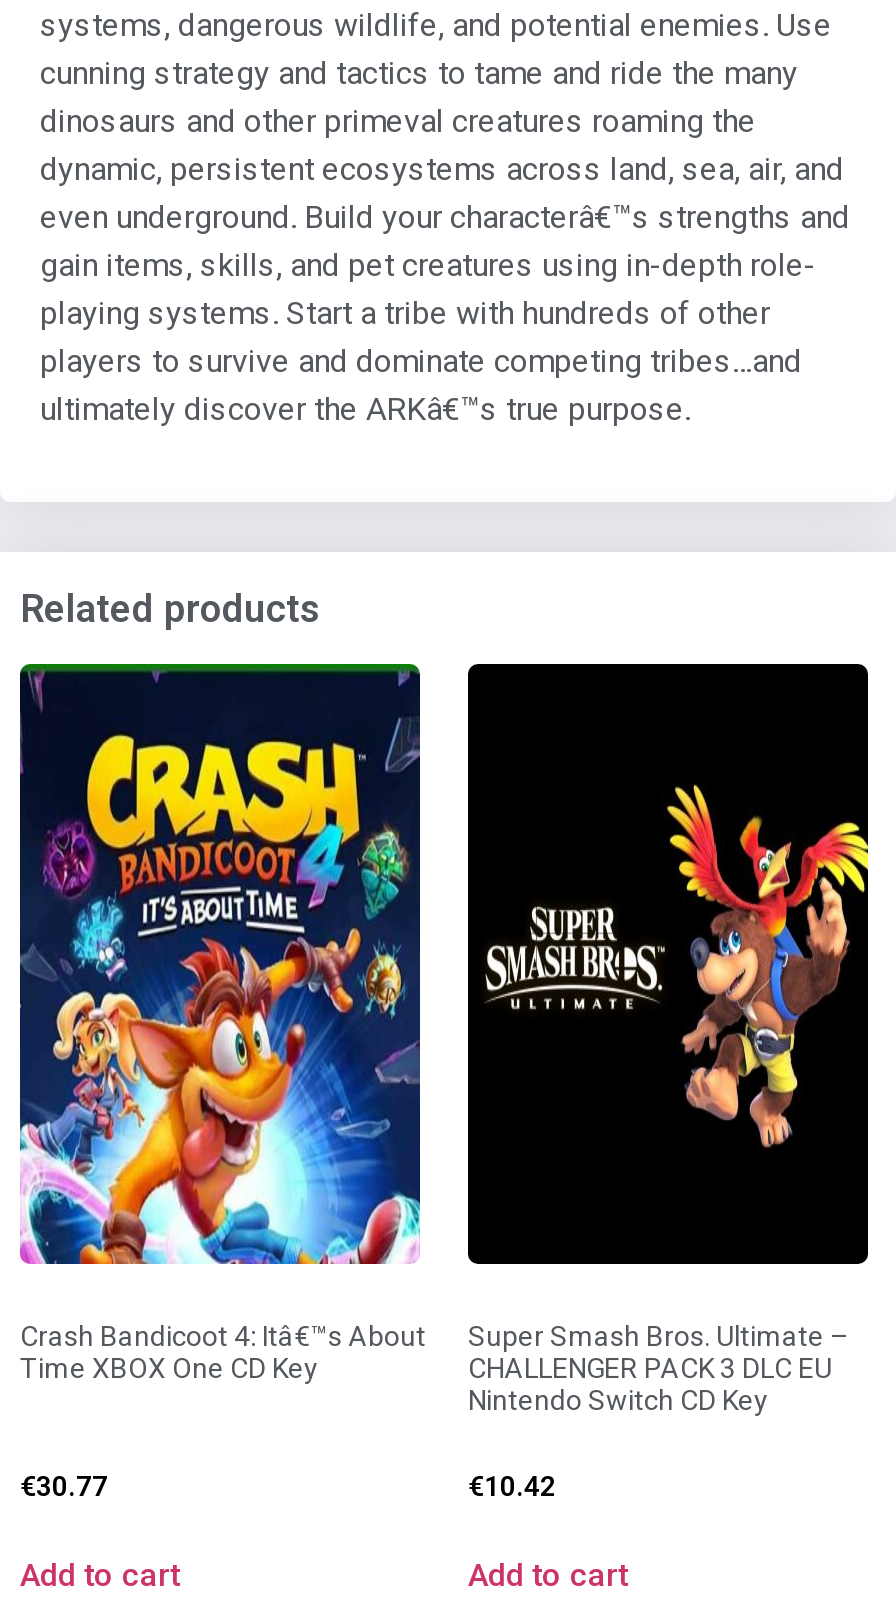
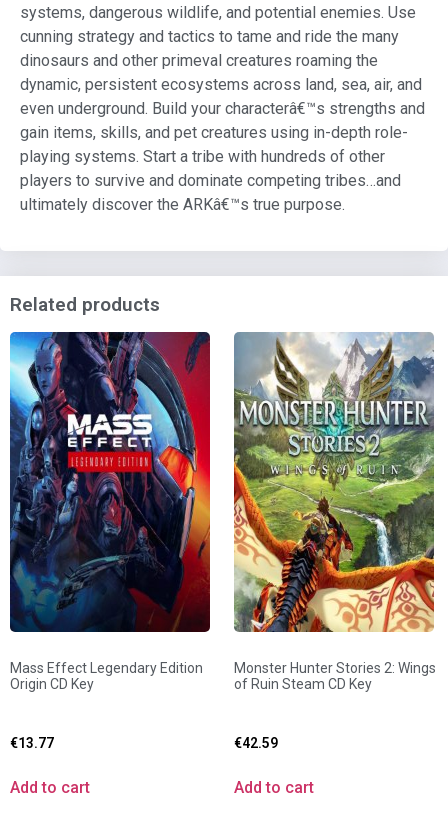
- [image]
- Crash Bandicoot 4: Itâ€™s About
- Time XBOX One CD Key
+ [image]
+ Mass Effect Legendary Edition
+ Origin CD Key

- [image]
- Super Smash Bros. Ultimate –
- CHALLENGER PACK 3 DLC EU
- Nintendo Switch CD Key
+ [image]
+ Monster Hunter Stories 2: Wings
+ of Ruin Steam CD Key

- €30.77
+ €13.77

- €10.42
+ €42.59
